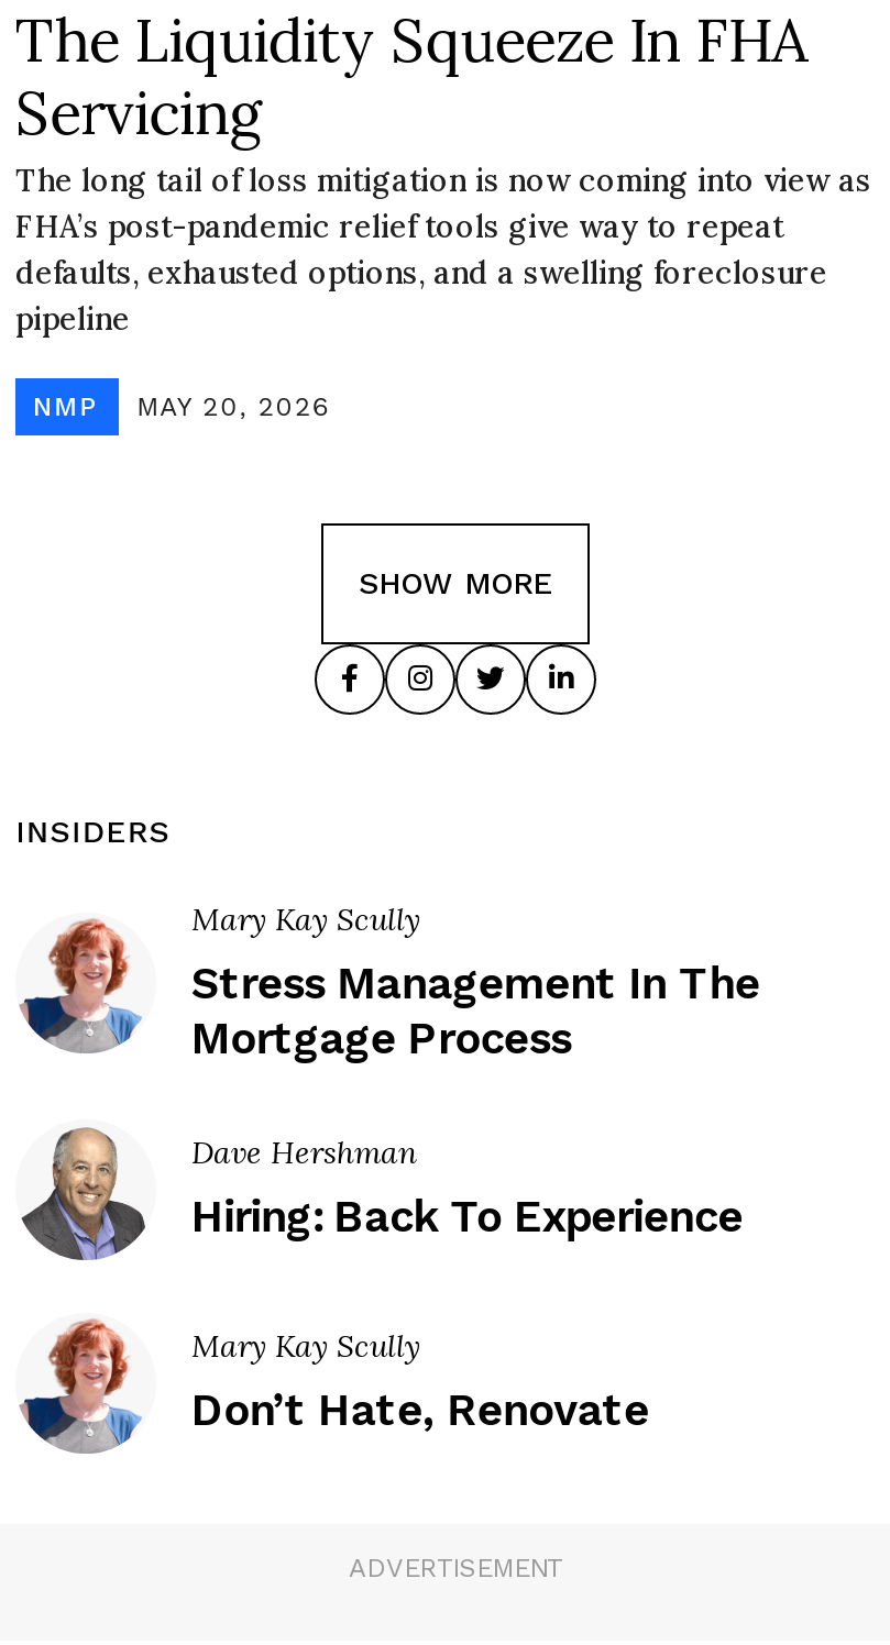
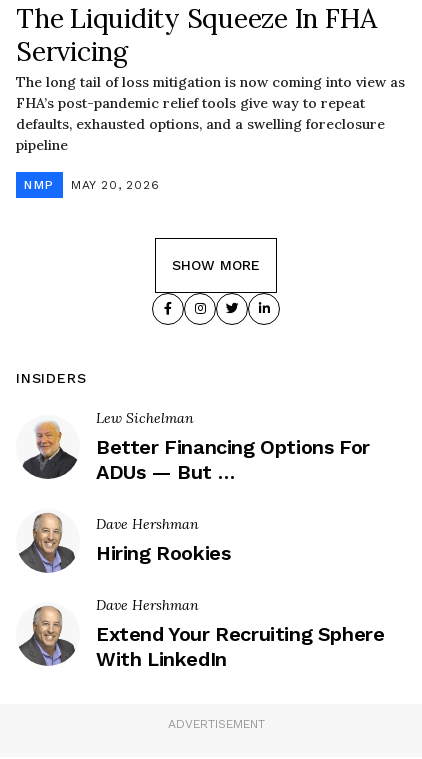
- [image]
- Mary Kay Scully
- Stress Management In The
- Mortgage Process
+ [image]
+ Lew Sichelman
+ Better Financing Options For
+ ADUs — But …

- Hiring: Back To Experience
+ Hiring Rookies

- [image]
- Mary Kay Scully
- Don’t Hate, Renovate
+ [image]
+ Dave Hershman
+ Extend Your Recruiting Sphere
+ With LinkedIn
